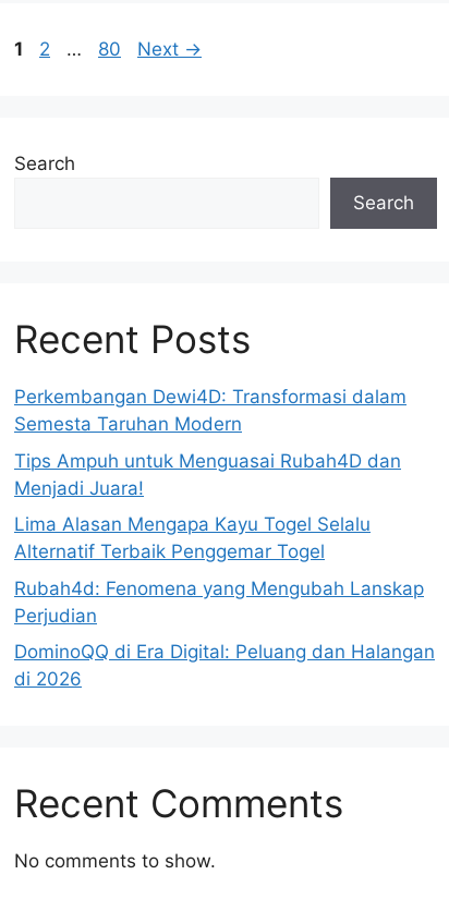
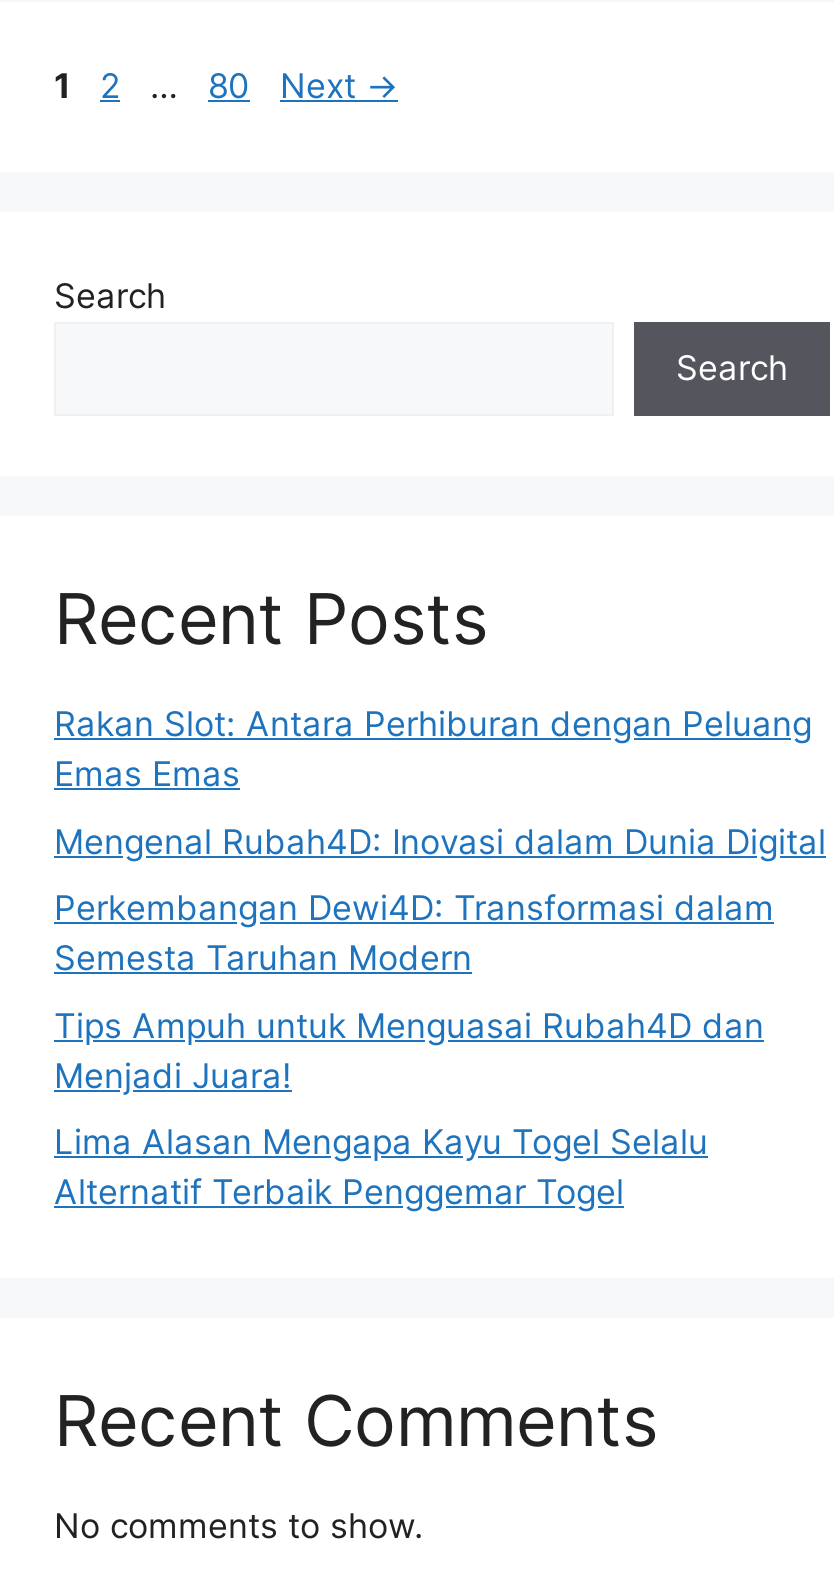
+ Rakan Slot: Antara Perhiburan dengan Peluang
+ Emas Emas
+ Mengenal Rubah4D: Inovasi dalam Dunia Digital

moved down: Perkembangan Dewi4D: Transformasi dalam | Semesta Taruhan Modern | Tips Ampuh untuk Menguasai Rubah4D dan | Menjadi Juara! | Lima Alasan Mengapa Kayu Togel Selalu | Alternatif Terbaik Penggemar Togel

- Rubah4d: Fenomena yang Mengubah Lanskap
- Perjudian
- DominoQQ di Era Digital: Peluang dan Halangan
- di 2026
